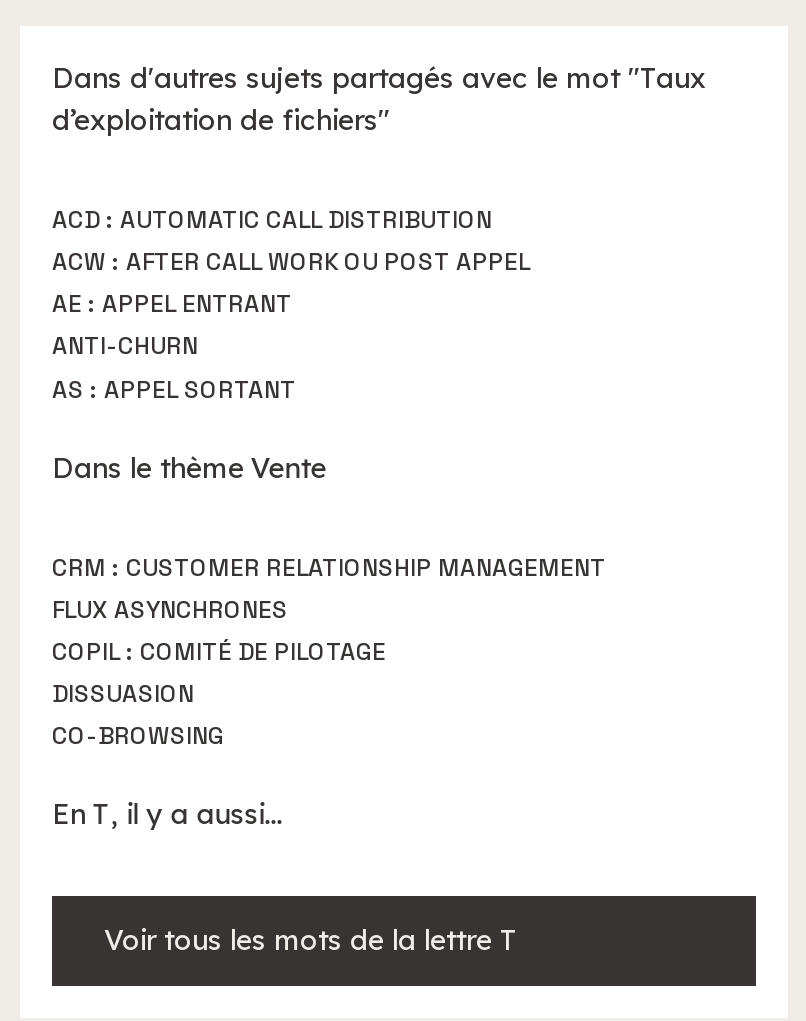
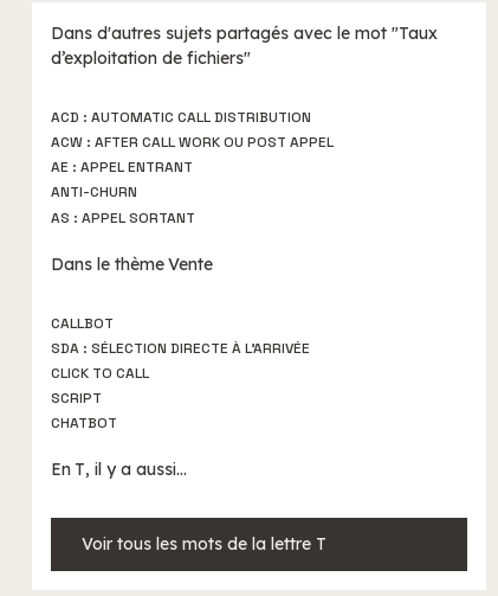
- CRM : CUSTOMER RELATIONSHIP MANAGEMENT
- FLUX ASYNCHRONES
- COPIL : COMITÉ DE PILOTAGE
- DISSUASION
- CO-BROWSING
+ CALLBOT
+ SDA : SÉLECTION DIRECTE À L’ARRIVÉE
+ CLICK TO CALL
+ SCRIPT
+ CHATBOT
